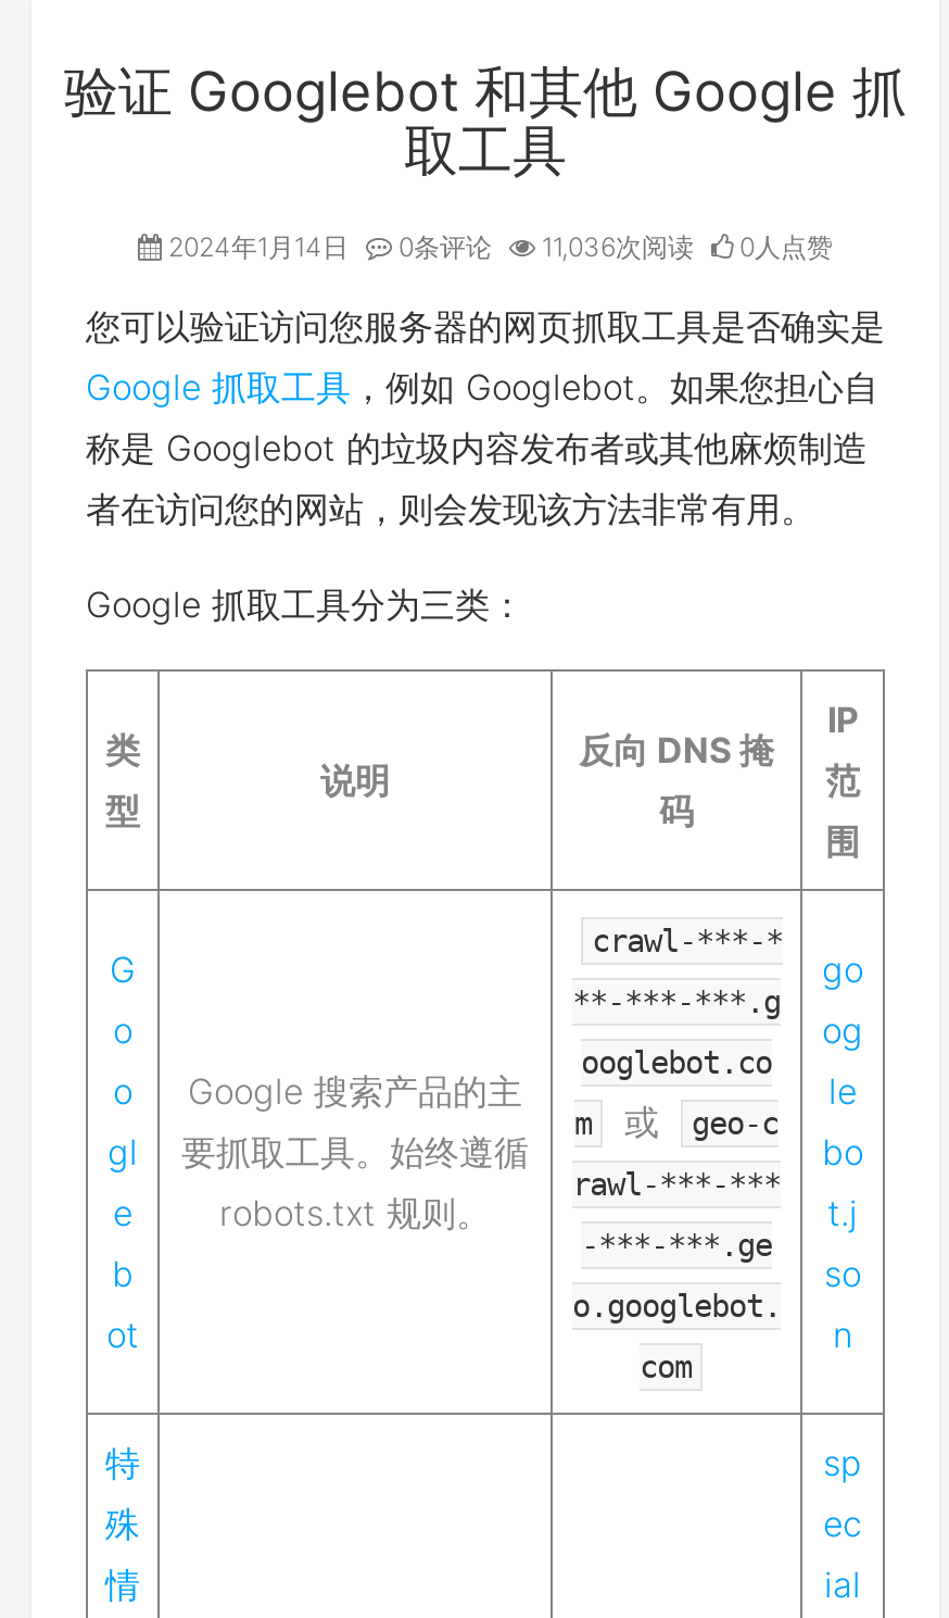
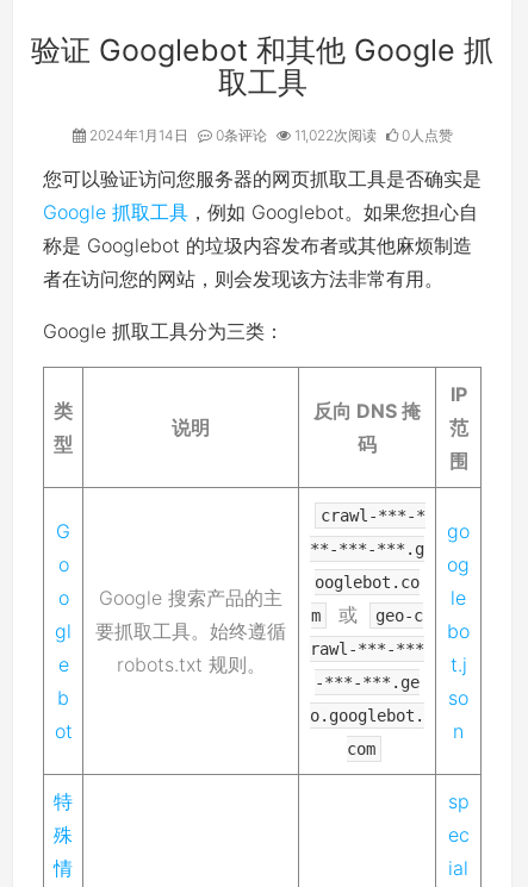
- 11,036次阅读
+ 11,022次阅读
